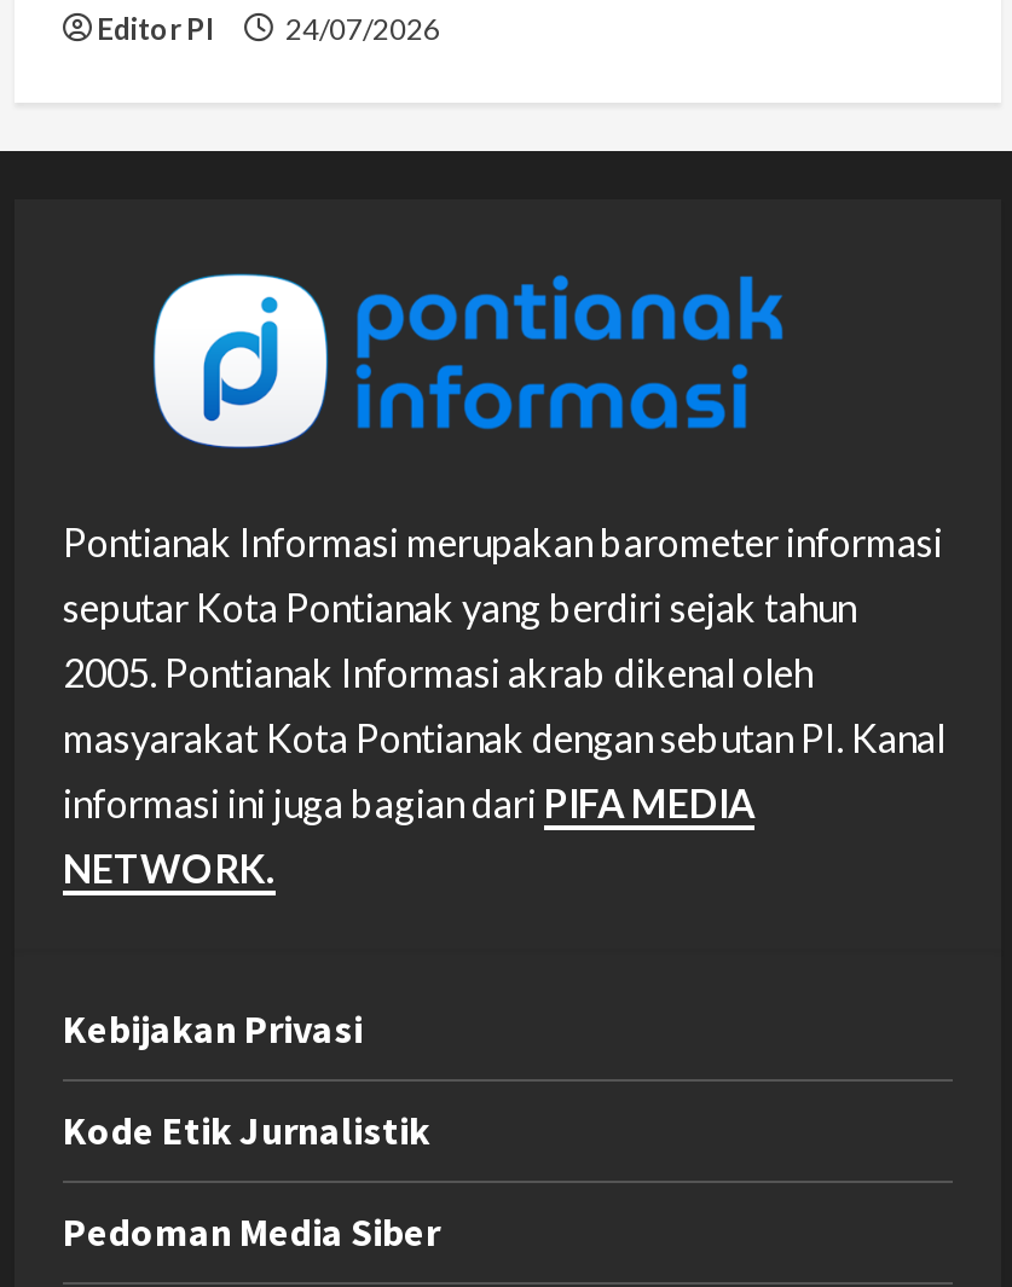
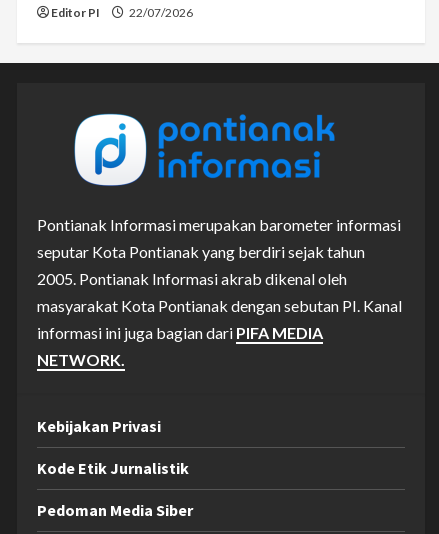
- Editor PI 24/07/2026
+ Editor PI 22/07/2026
